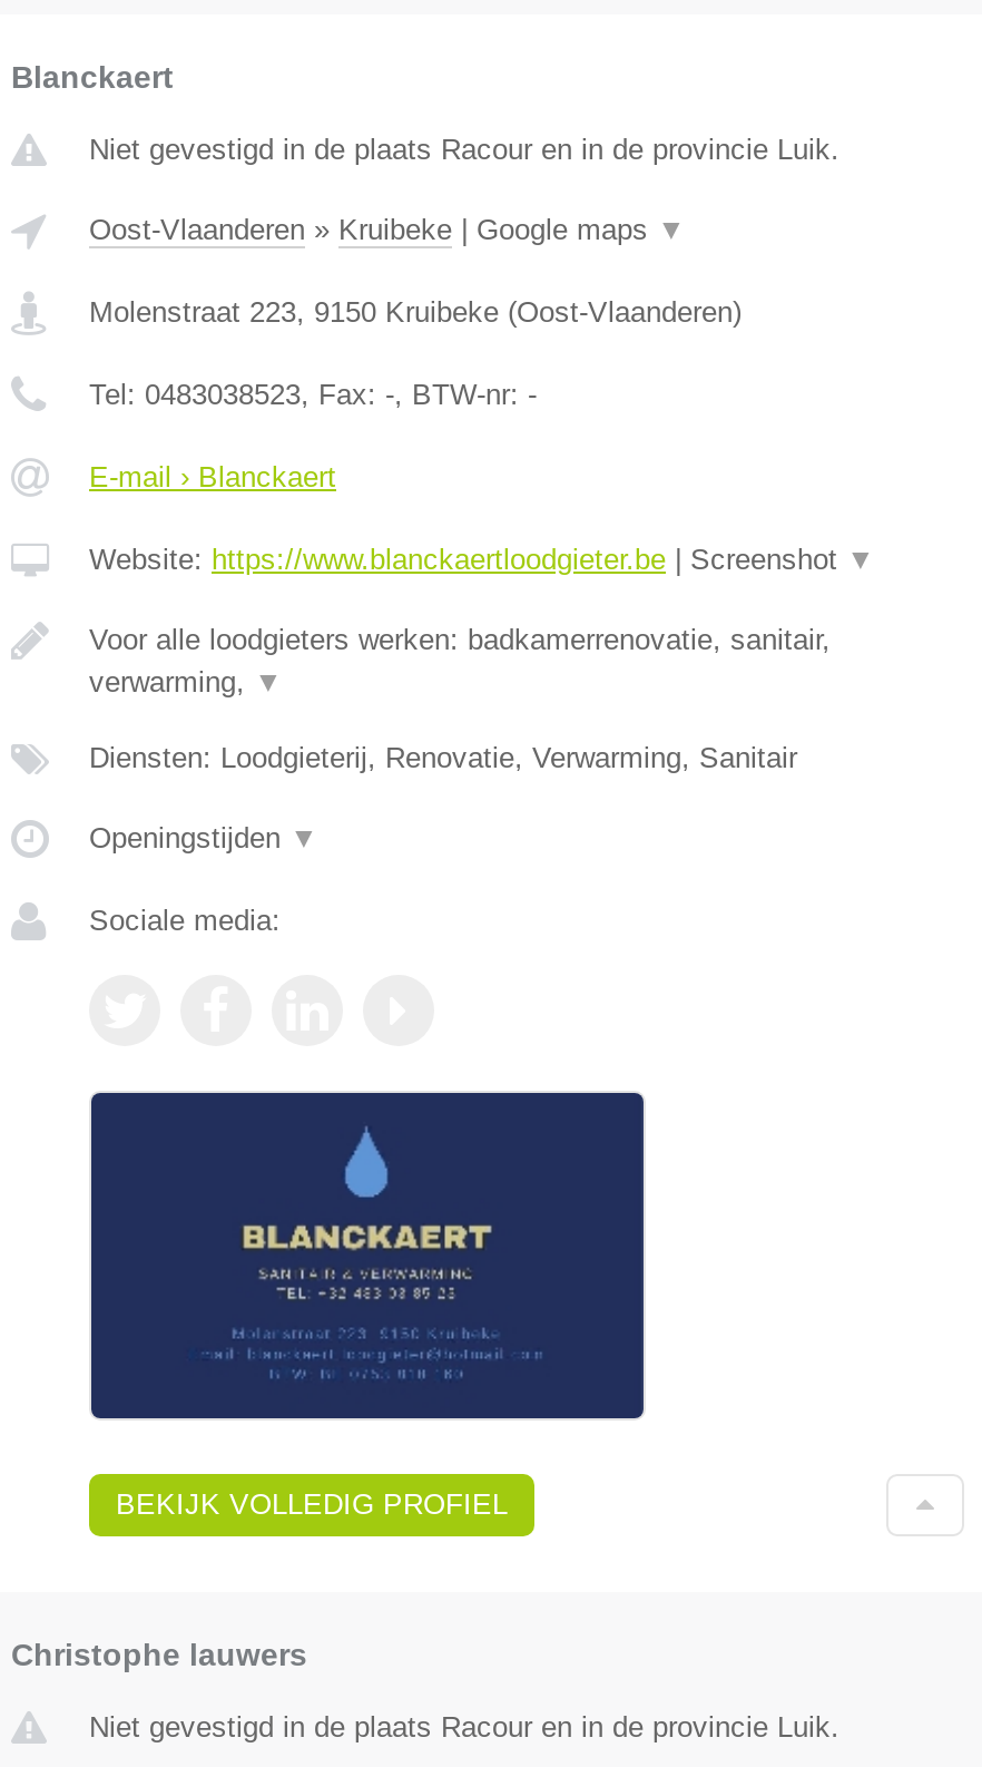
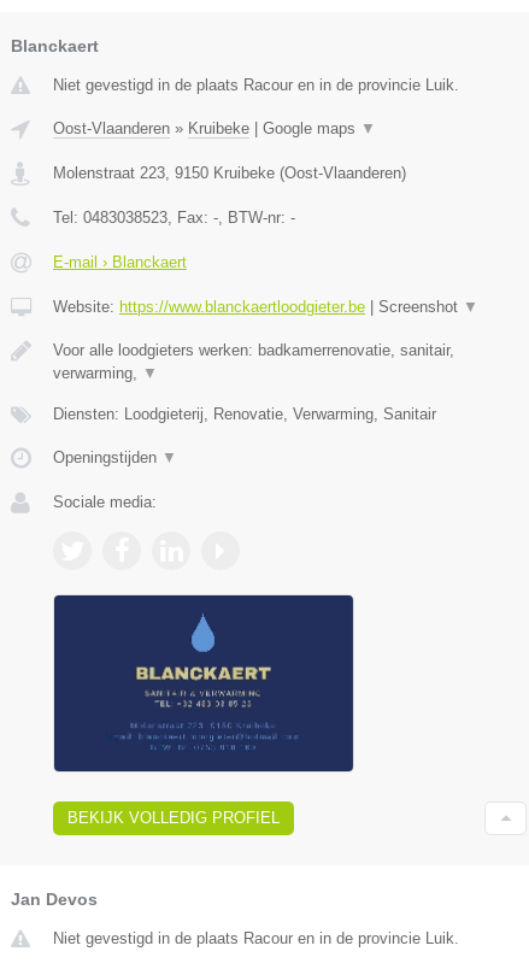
- Christophe lauwers
+ Jan Devos
